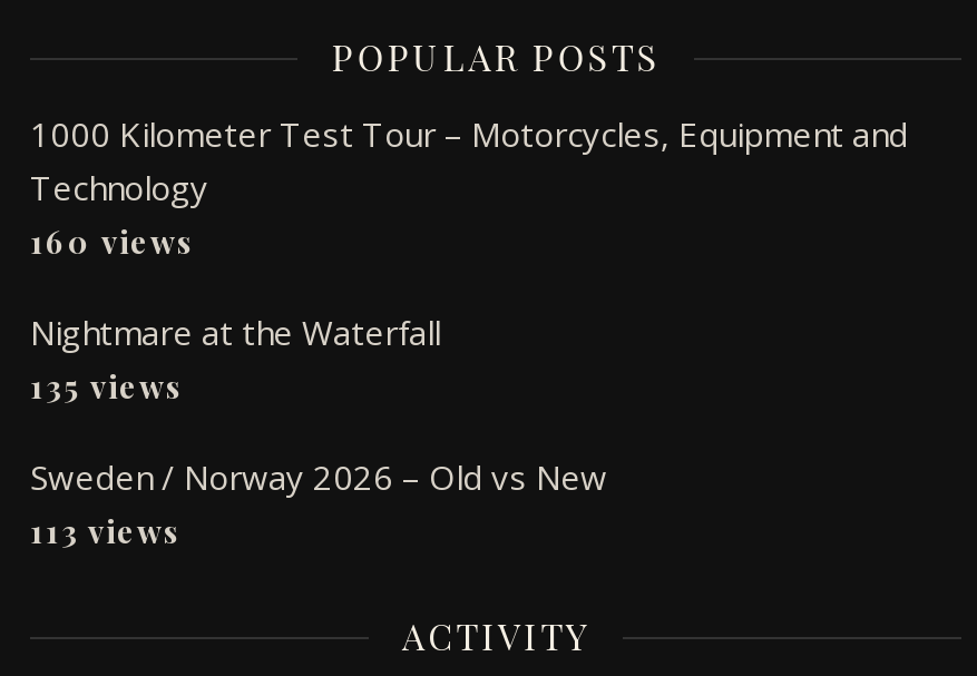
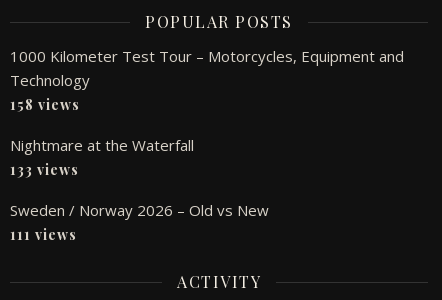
- 160 views
+ 158 views

- 135 views
+ 133 views

- 113 views
+ 111 views
